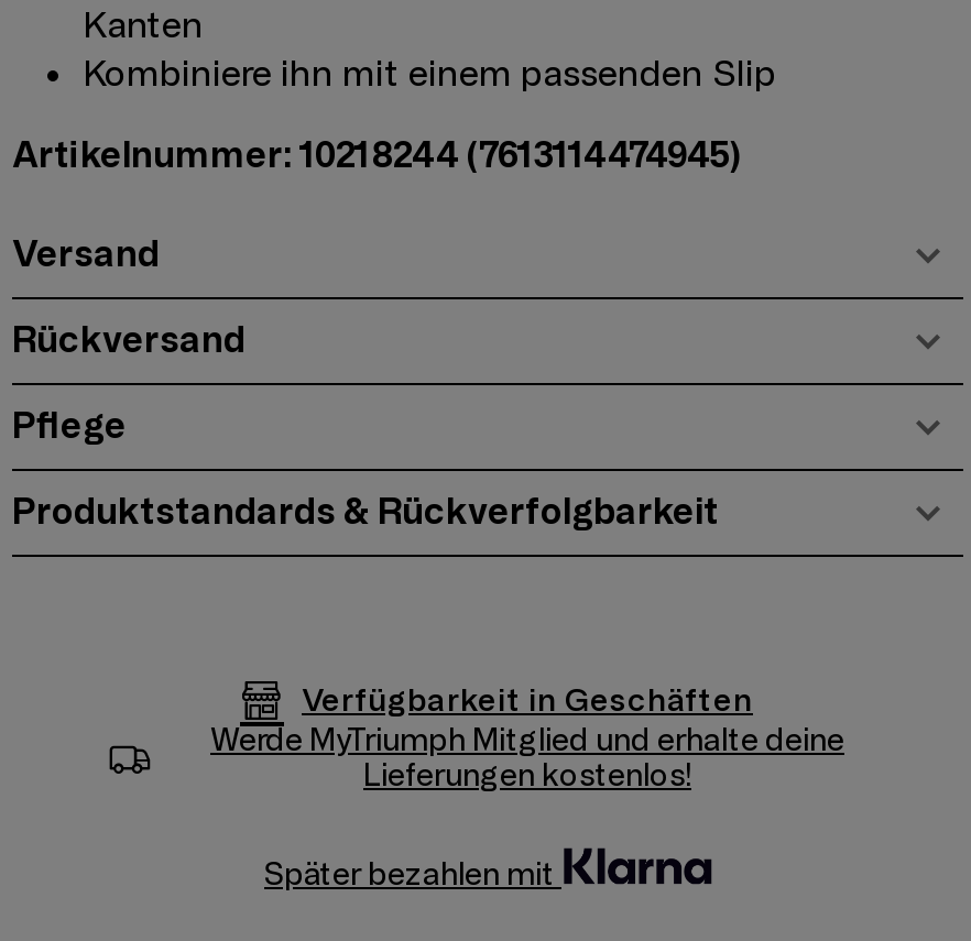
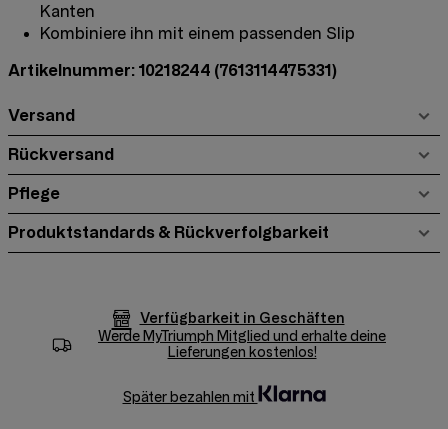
- Artikelnummer: 10218244 (7613114474945)
+ Artikelnummer: 10218244 (7613114475331)
